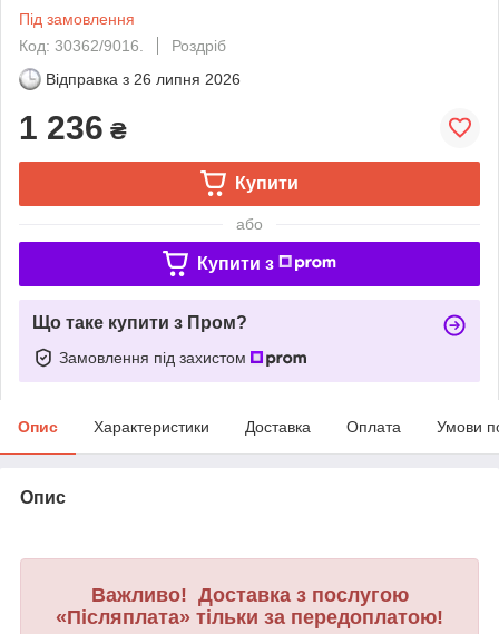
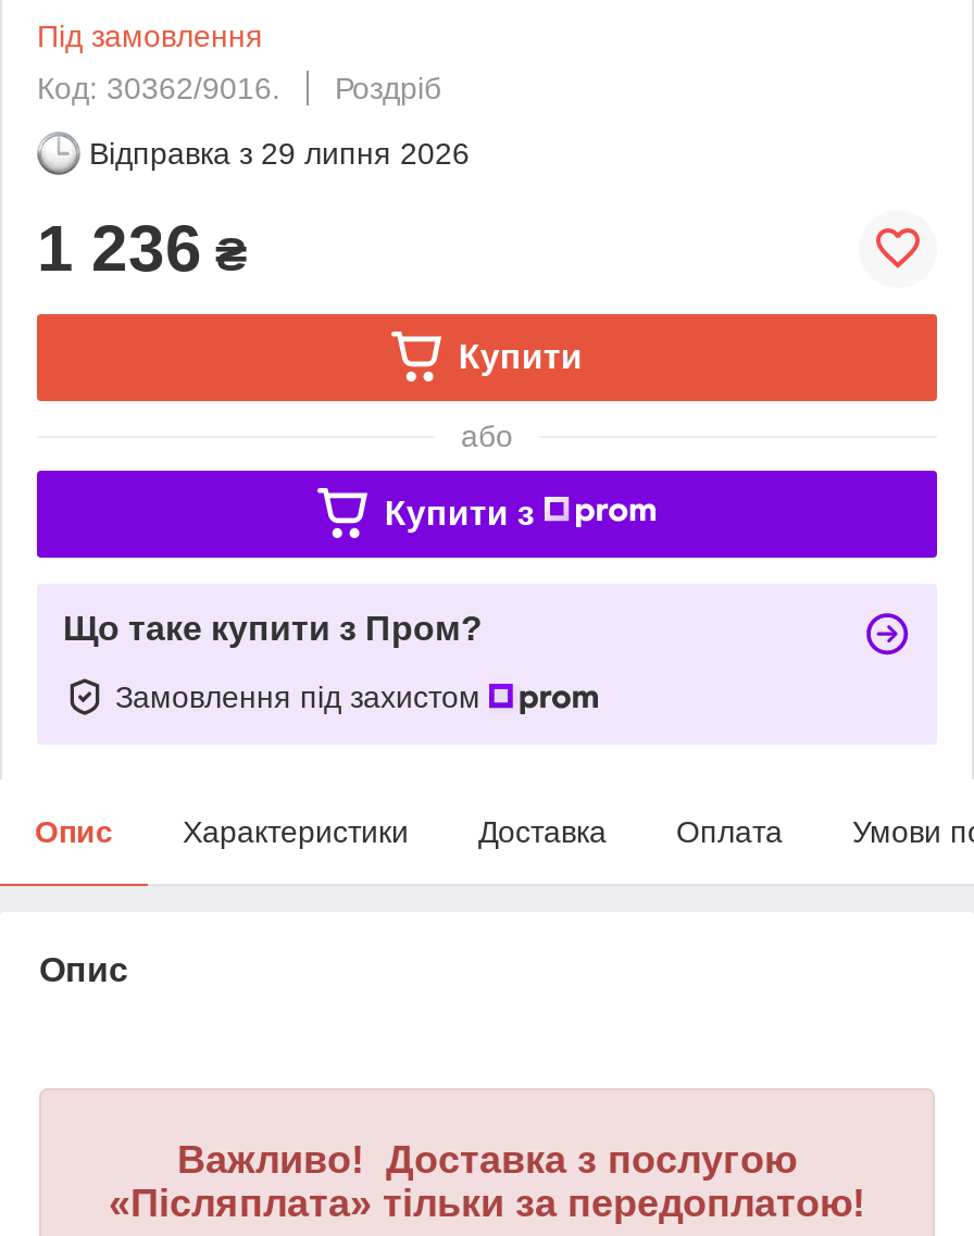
- Відправка з 26 липня 2026
+ Відправка з 29 липня 2026
